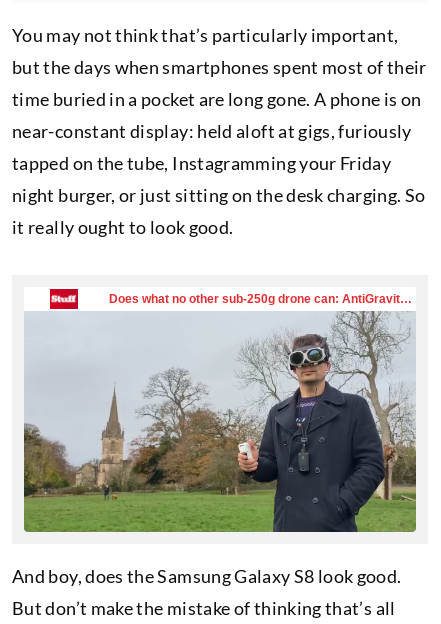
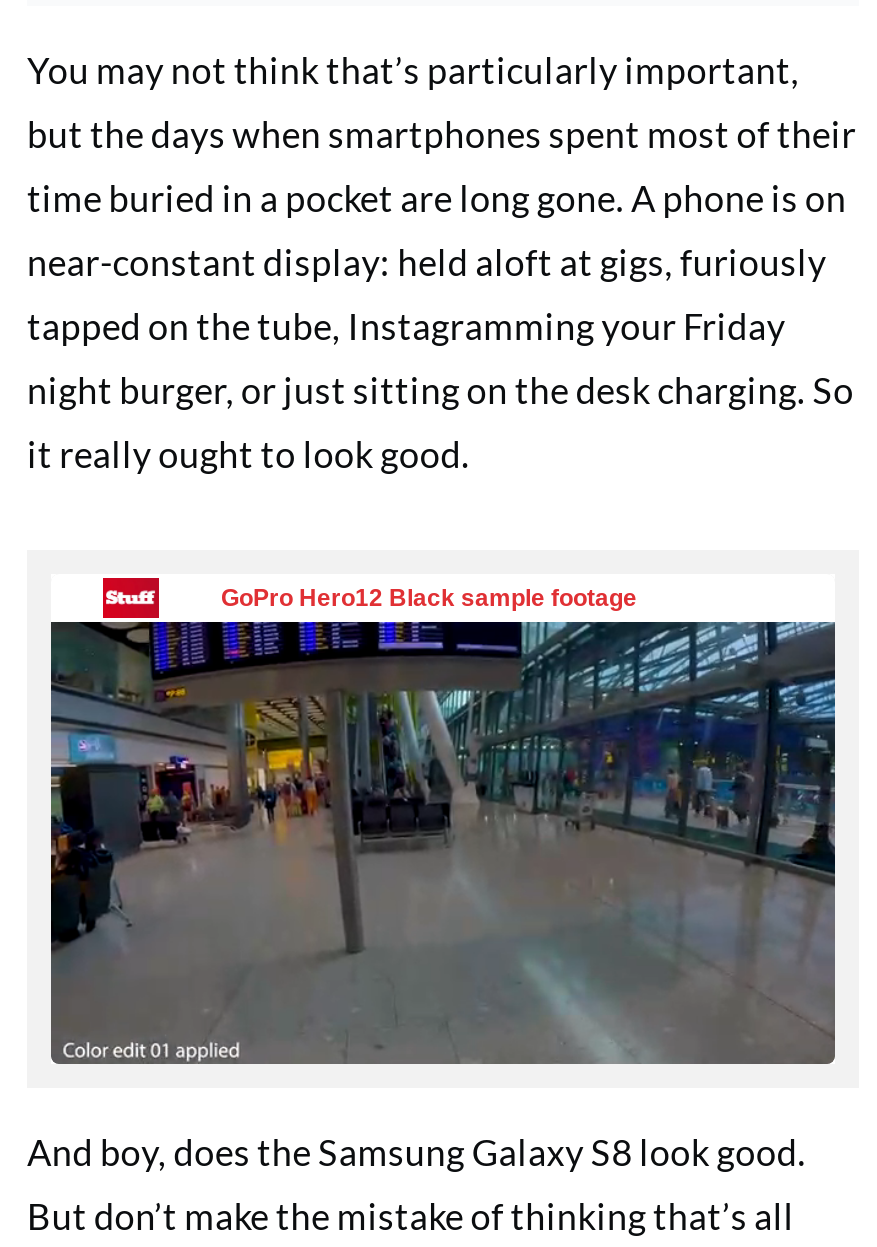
- [image]
+ [image]
